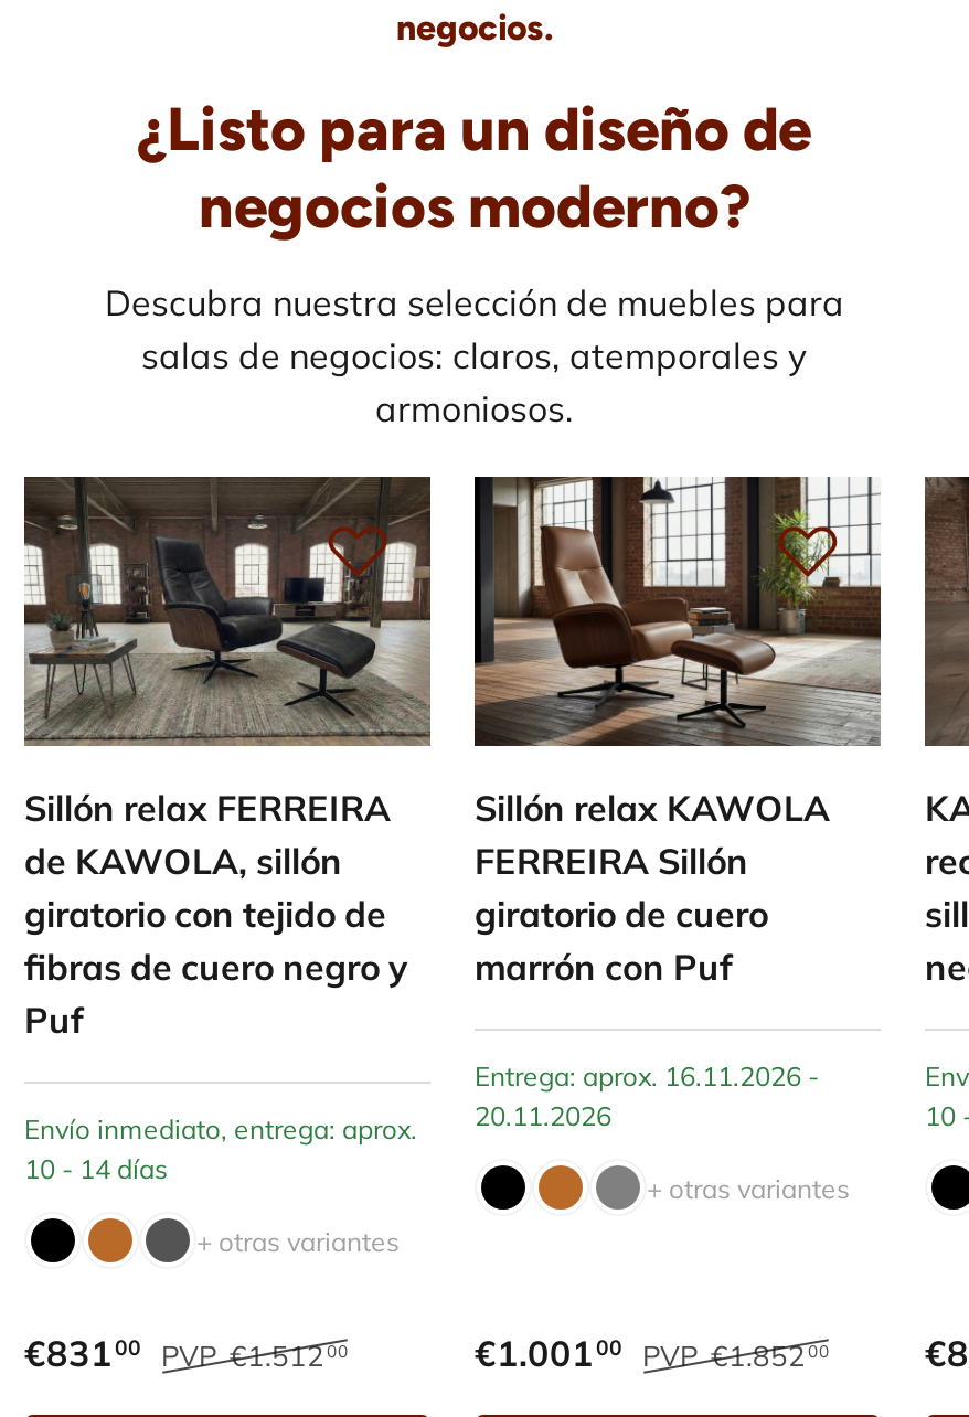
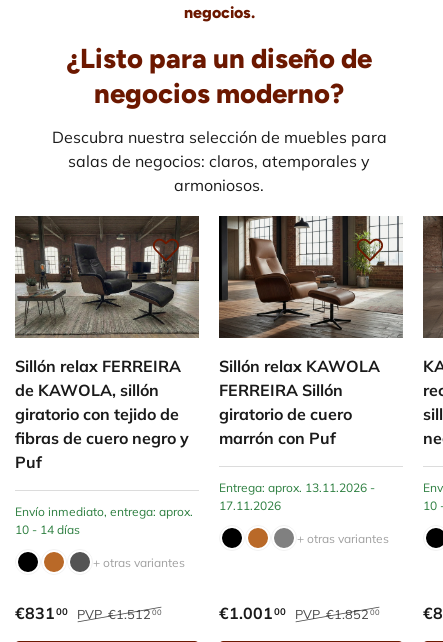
- Entrega: aprox. 16.11.2026 -
+ Entrega: aprox. 13.11.2026 -

- Envío inmediato, entrega: aprox. 20.11.2026
+ Envío inmediato, entrega: aprox. 17.11.2026
